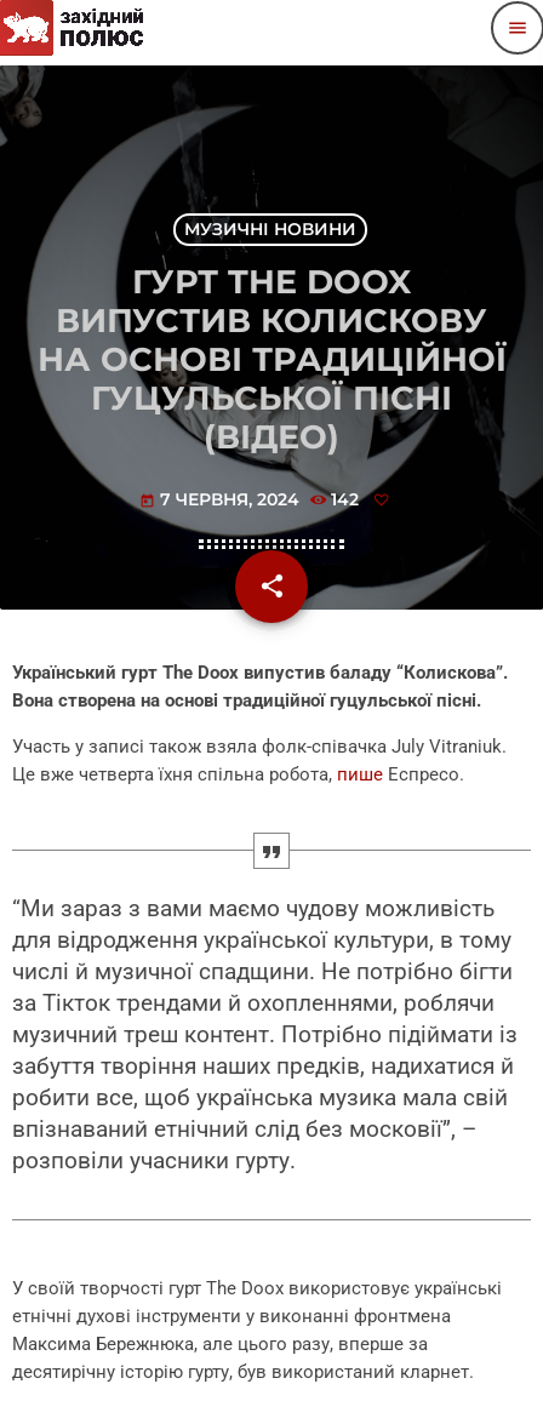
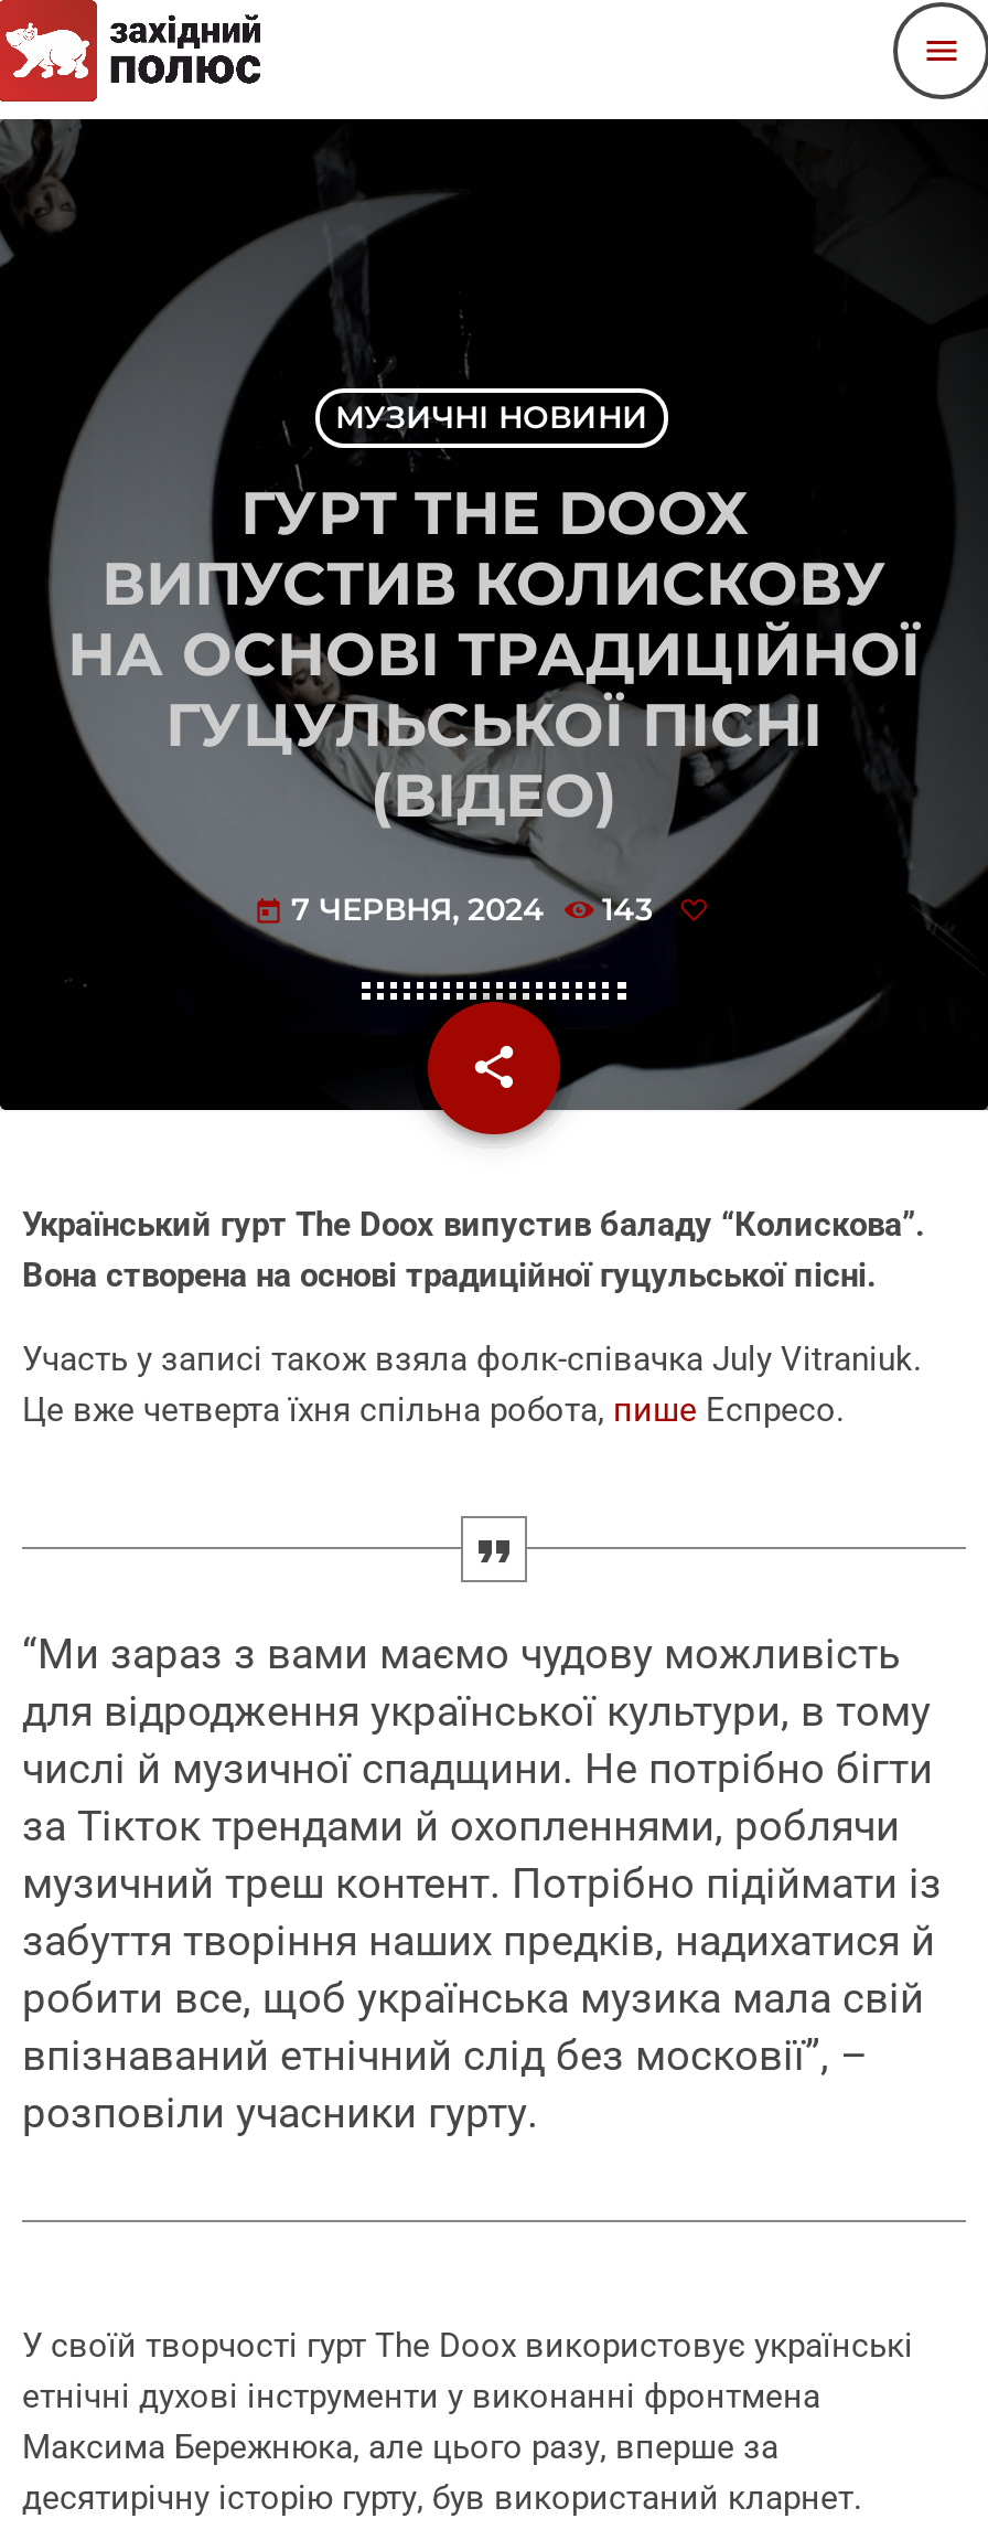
- 142
+ 143
